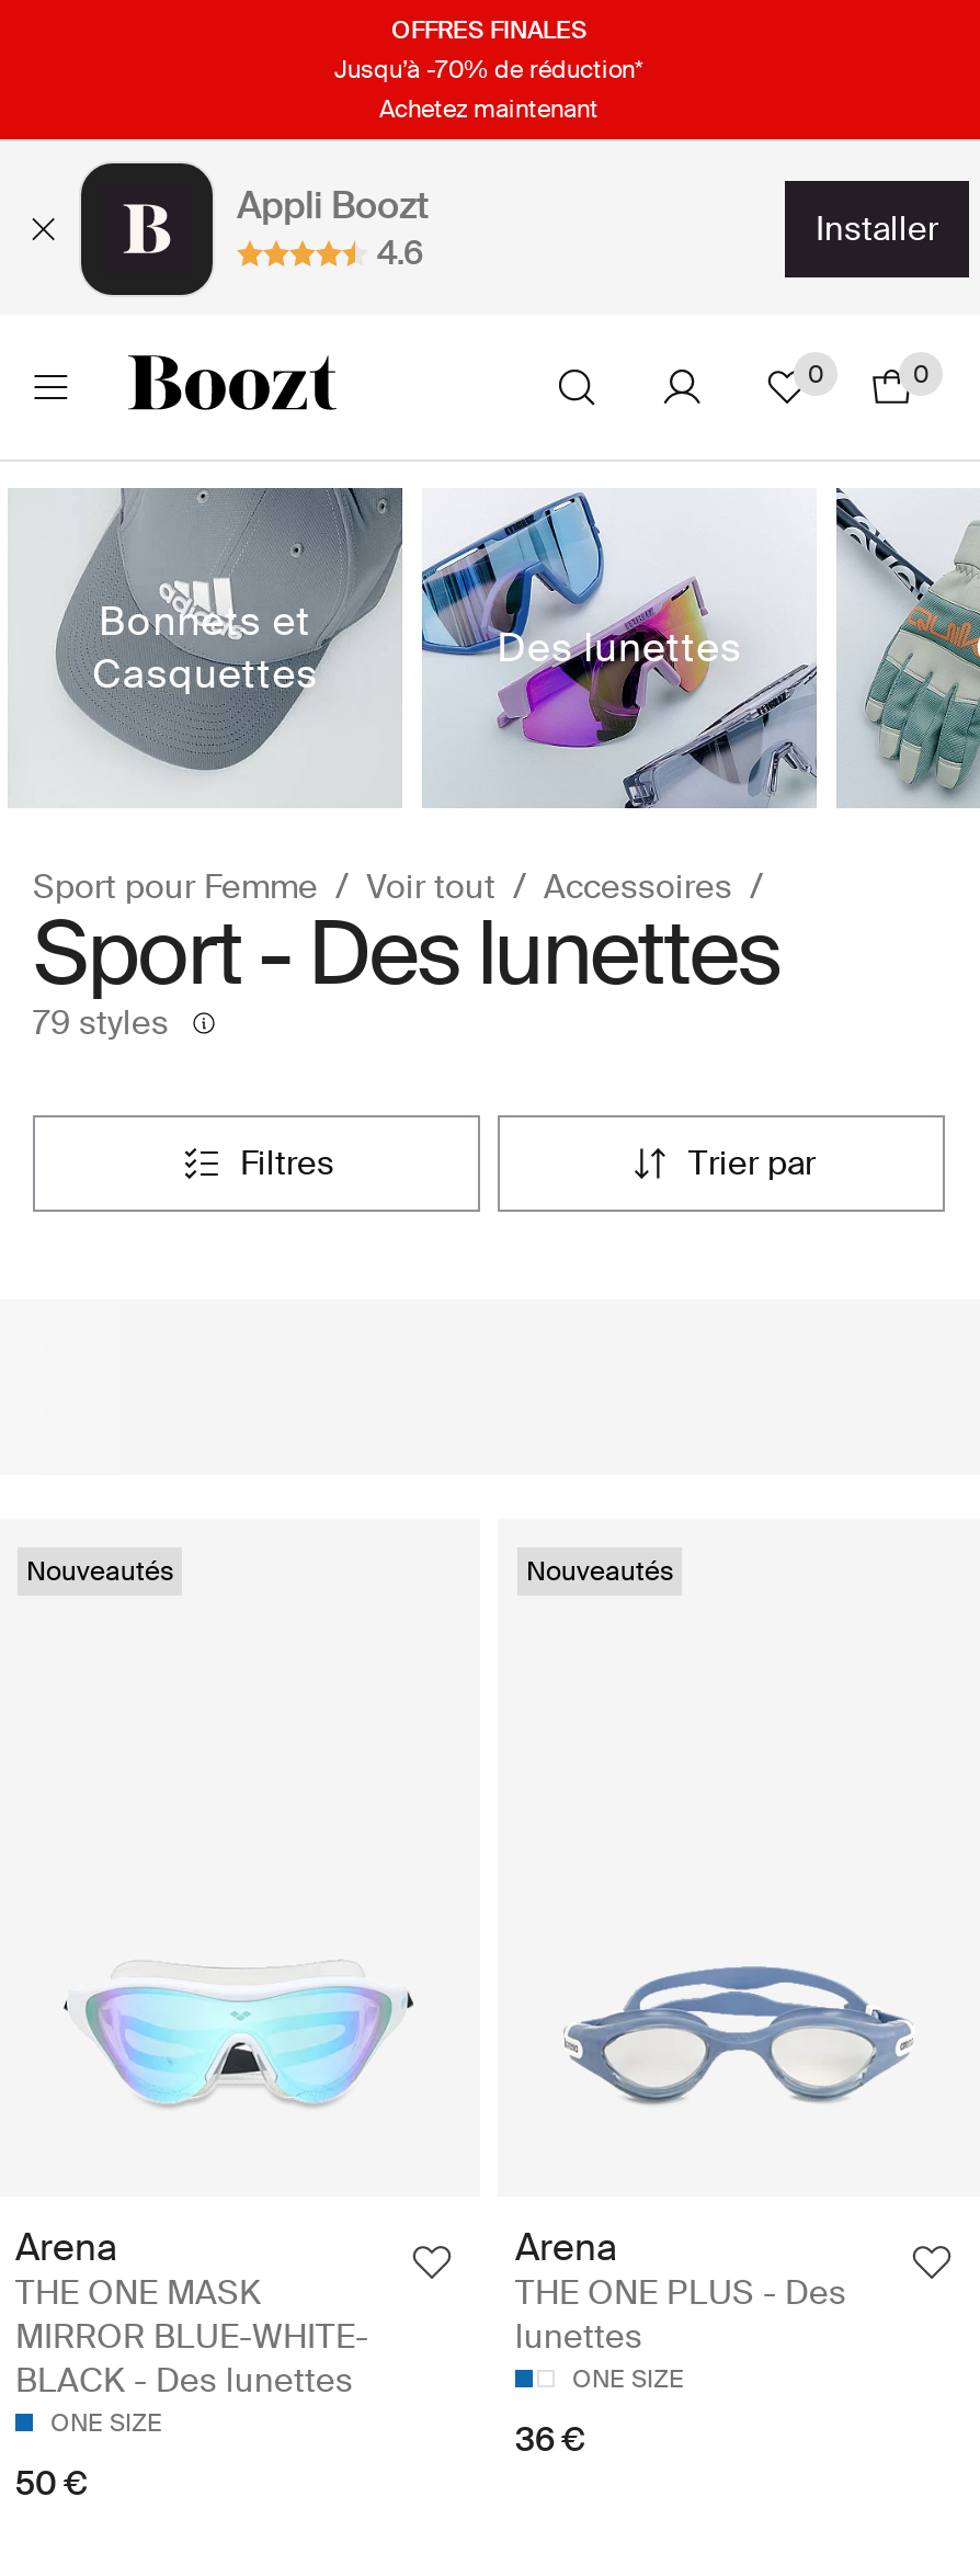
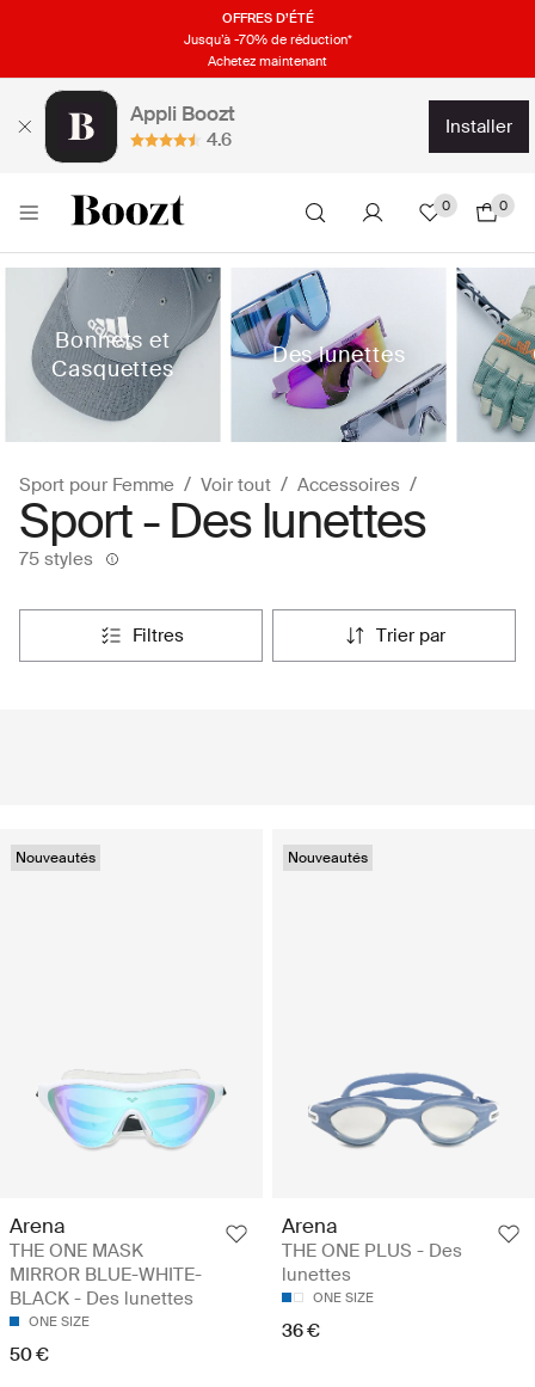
- OFFRES FINALES
+ OFFRES D’ÉTÉ

- 79 styles
+ 75 styles
